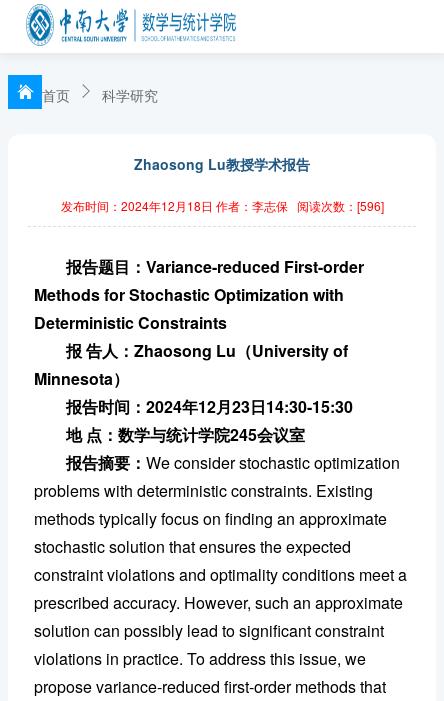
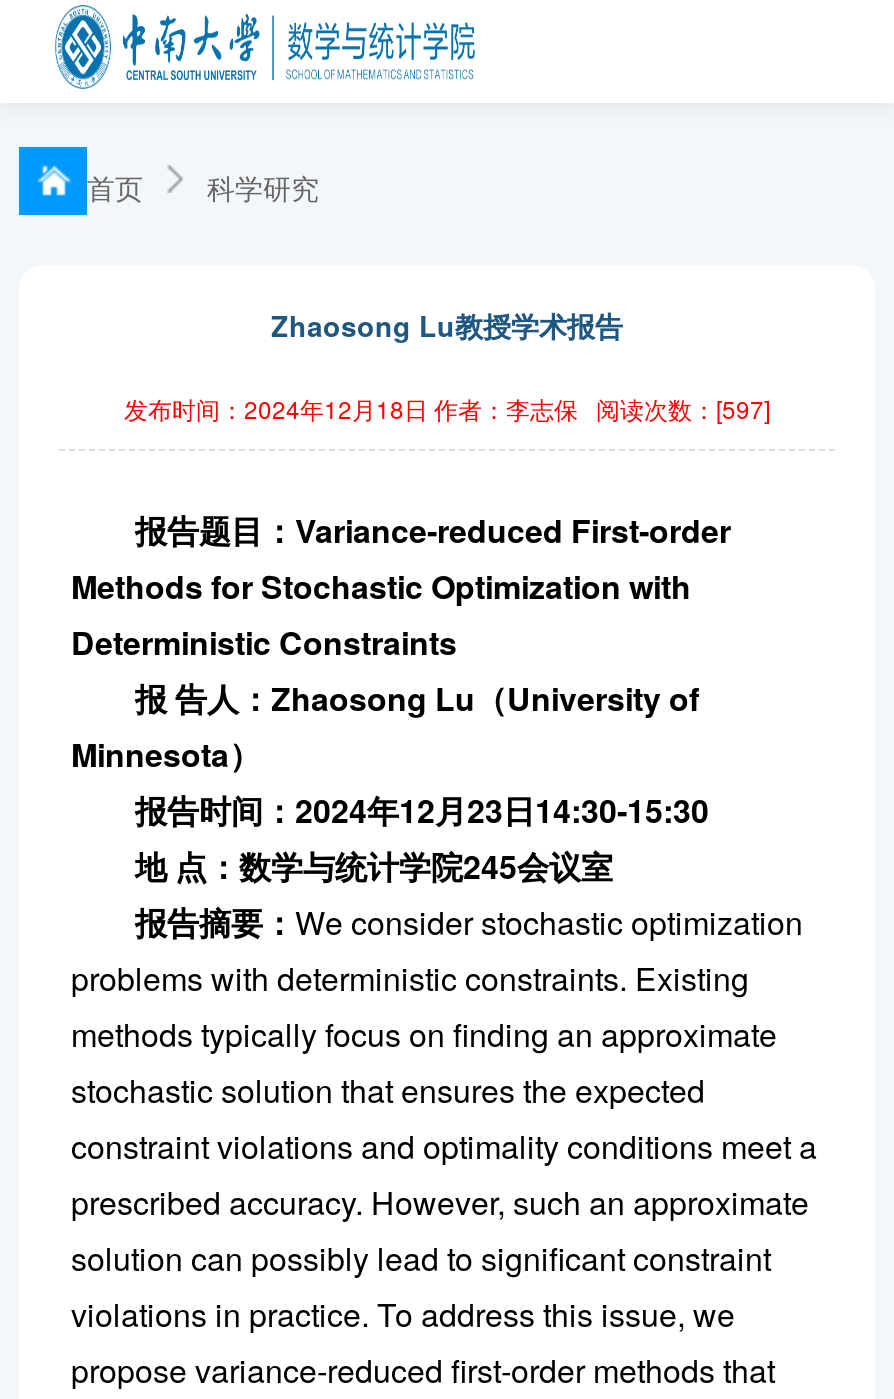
- 发布时间：2024年12月18日作者：李志保阅读次数：[596]
+ 发布时间：2024年12月18日作者：李志保阅读次数：[597]
